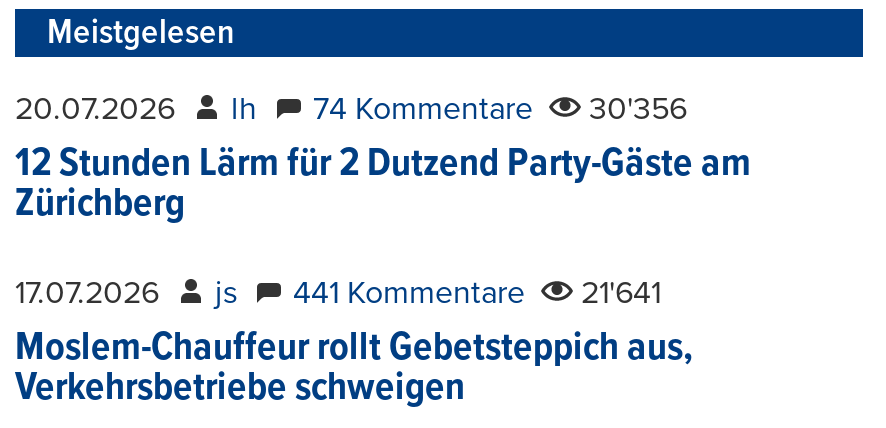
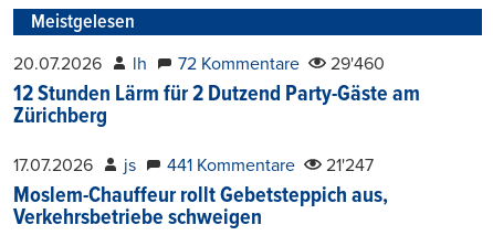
- 74 Kommentare
+ 72 Kommentare

- 30'356
+ 29'460

- 17.07.2026 js 441 Kommentare 21'641
+ 17.07.2026 js 441 Kommentare 21'247
